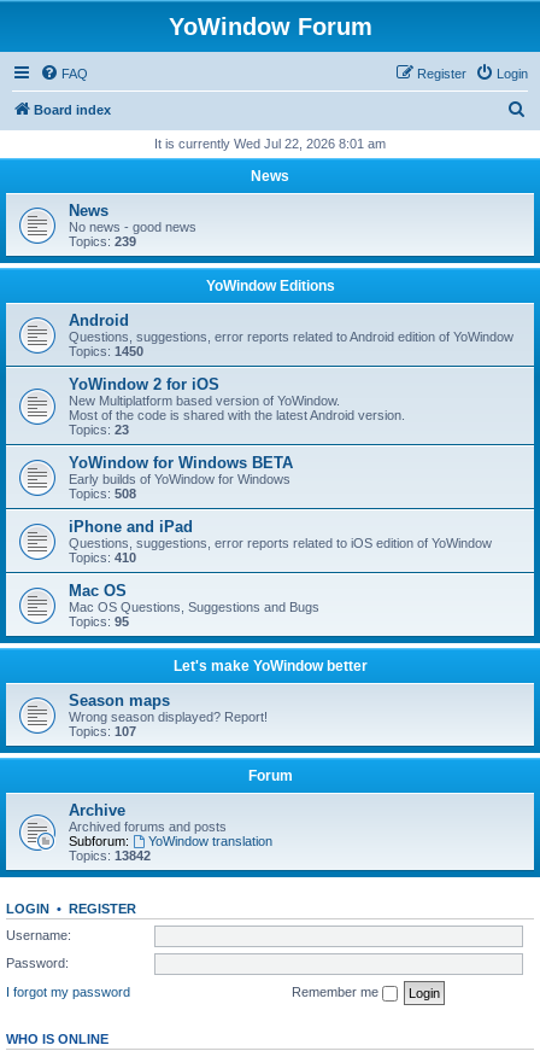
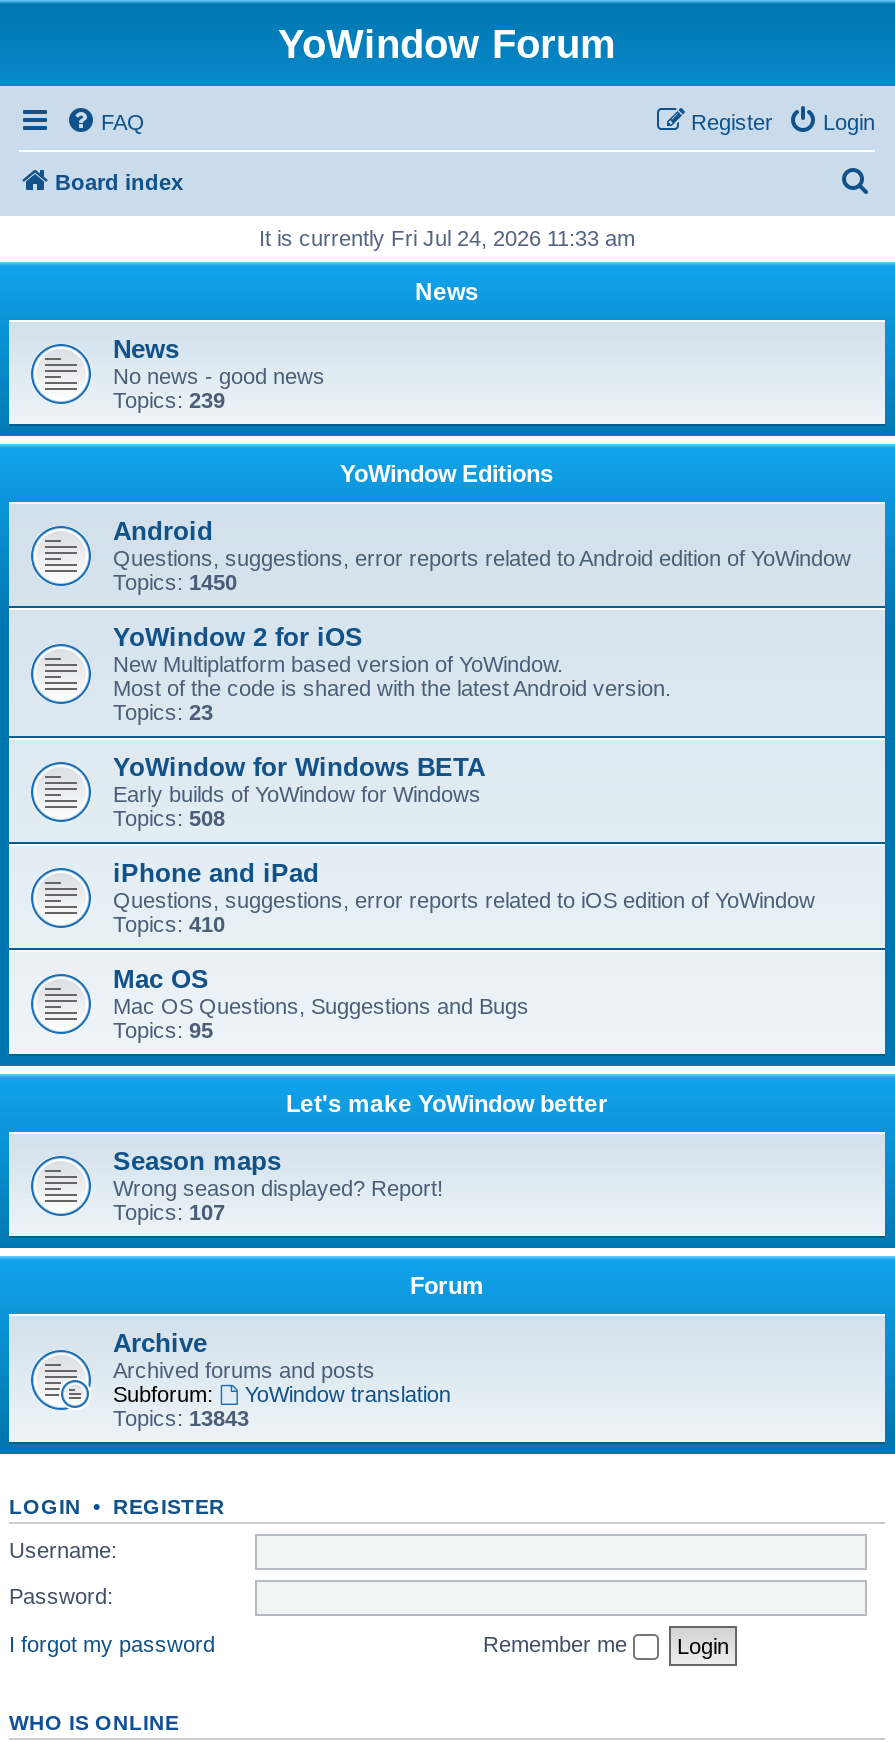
- It is currently Wed Jul 22, 2026 8:01 am
+ It is currently Fri Jul 24, 2026 11:33 am

- Topics: 13842
+ Topics: 13843
